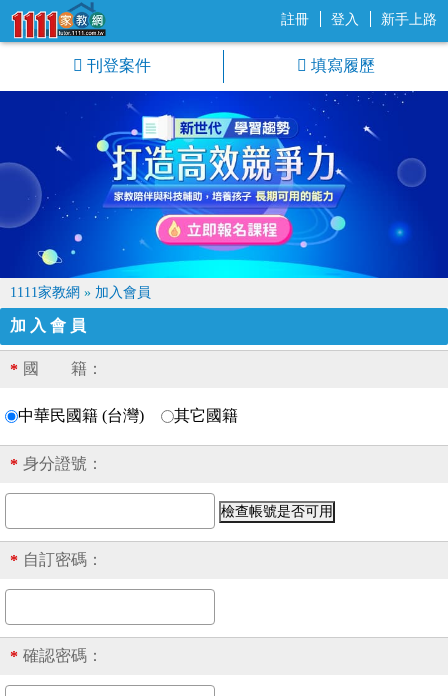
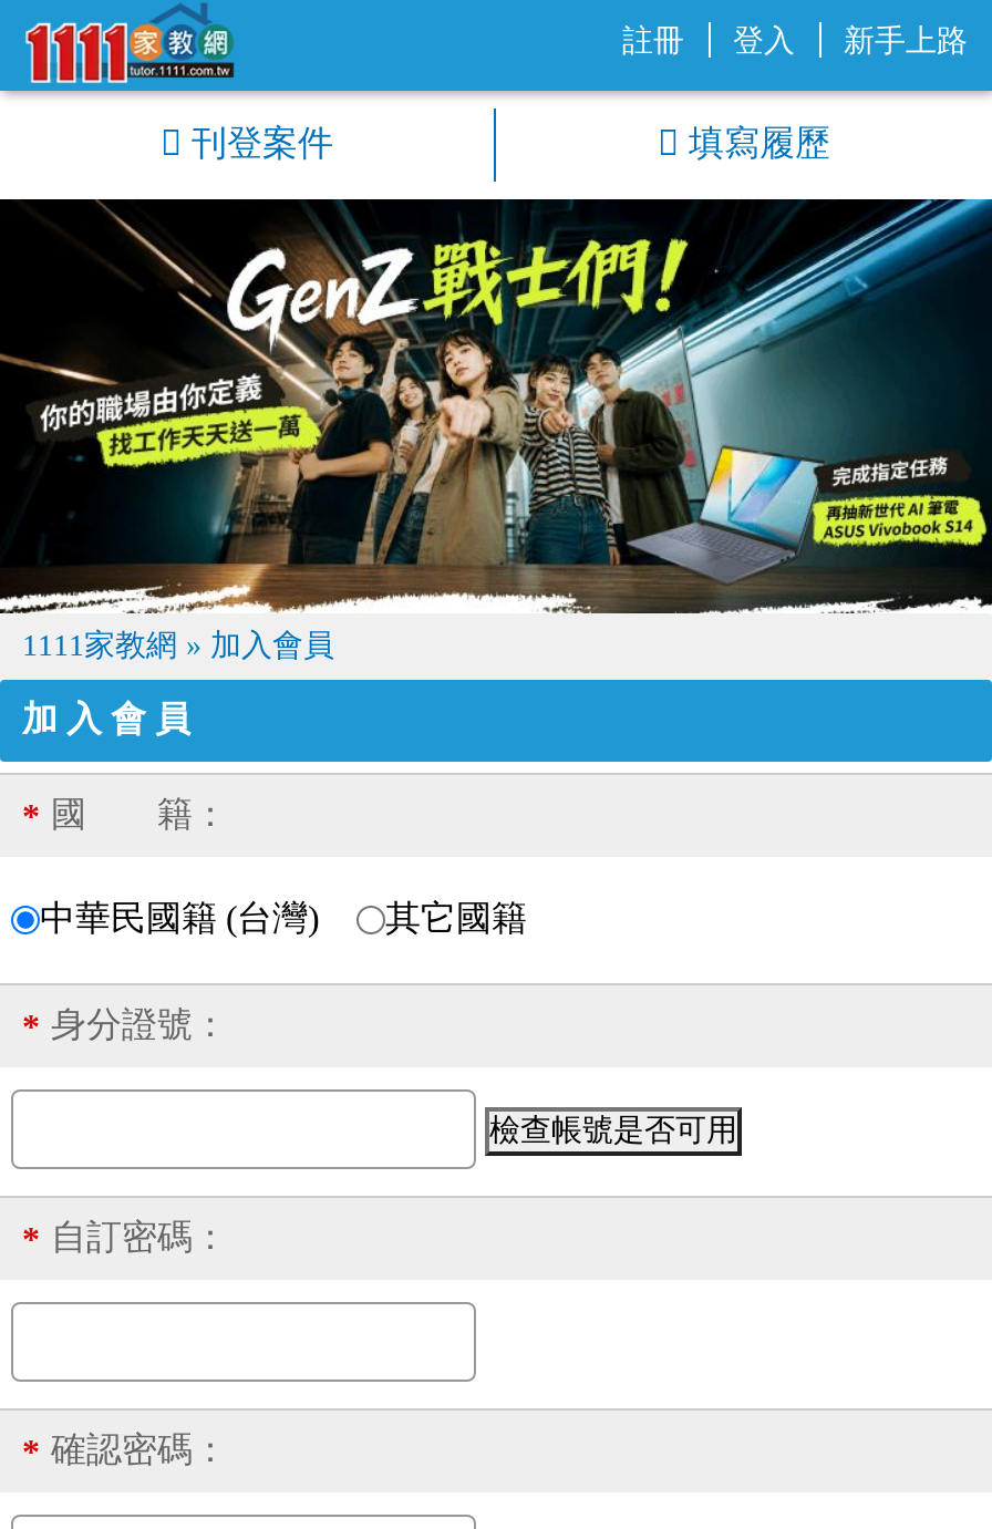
- [image]
+ [image]
